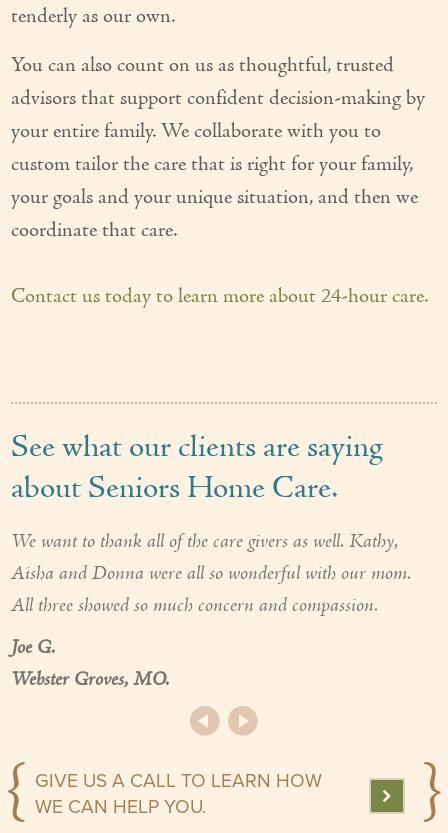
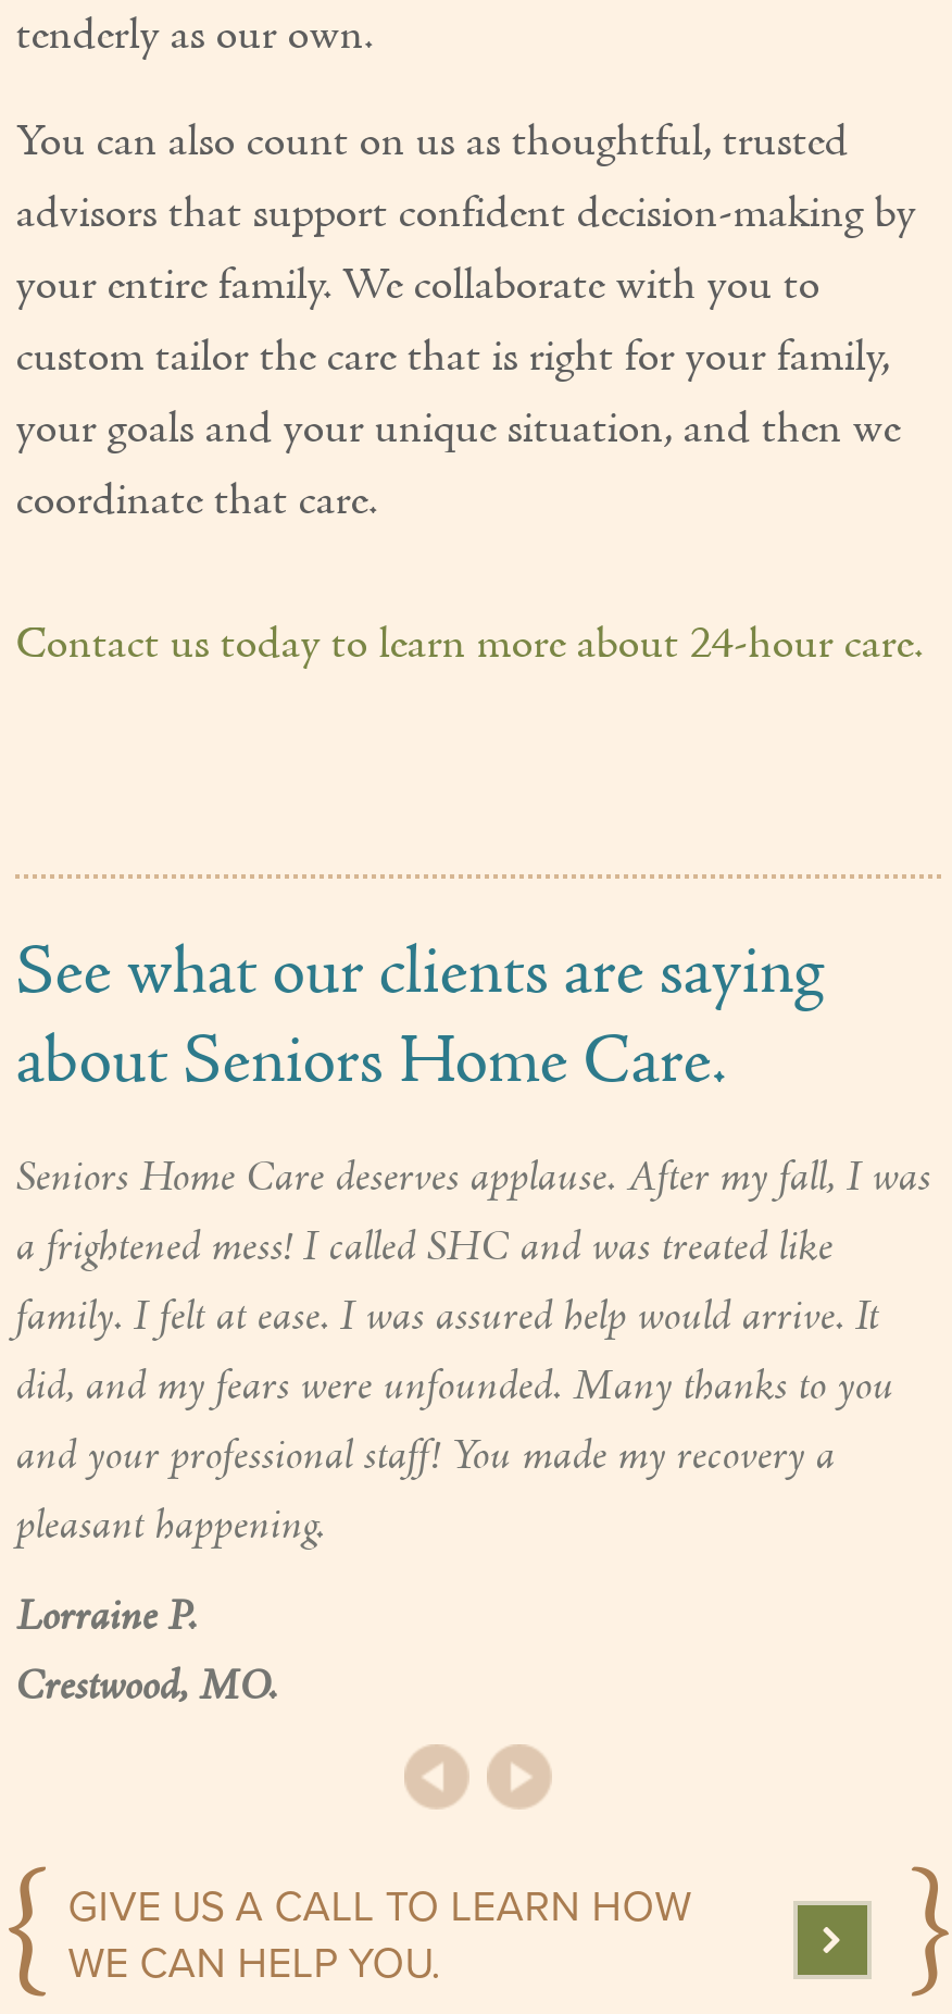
- We want to thank all of the care givers as well. Kathy,
- Aisha and Donna were all so wonderful with our mom.
- All three showed so much concern and compassion.
+ Seniors Home Care deserves applause. After my fall, I was
+ a frightened mess! I called SHC and was treated like
+ family. I felt at ease. I was assured help would arrive. It
+ did, and my fears were unfounded. Many thanks to you
+ and your professional staff! You made my recovery a
+ pleasant happening.

- Joe G.
- Webster Groves, MO.
+ Lorraine P.
+ Crestwood, MO.
